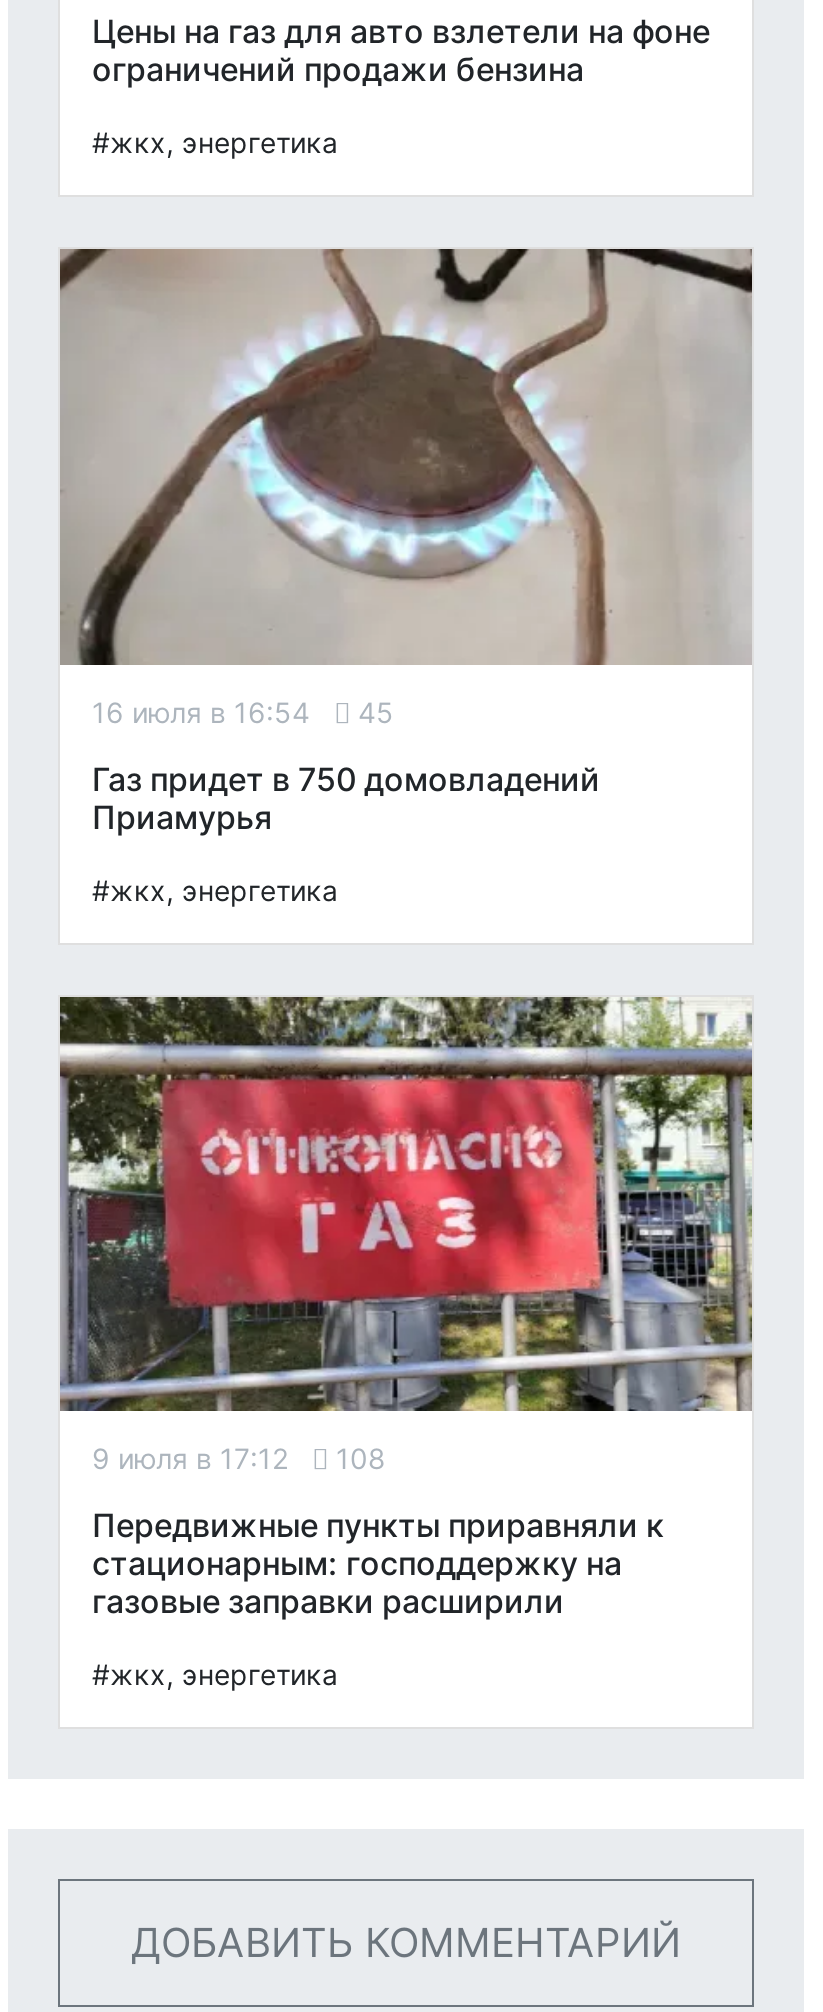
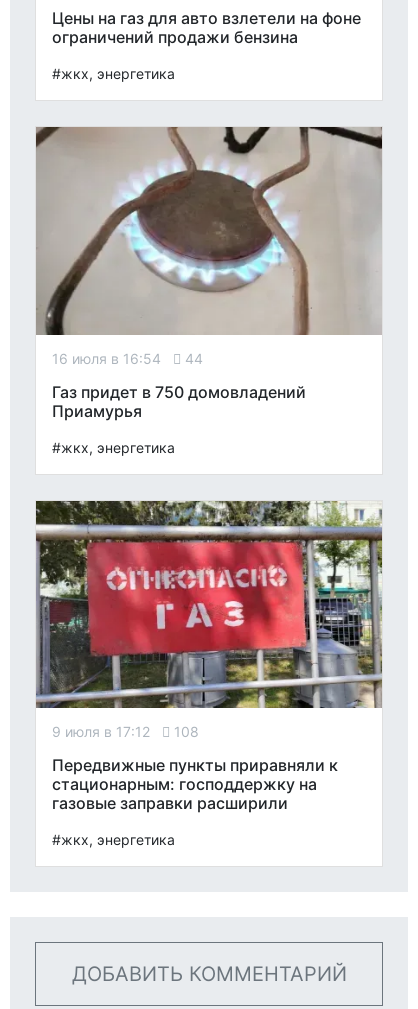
- 16 июля в 16:54 45
+ 16 июля в 16:54 44
